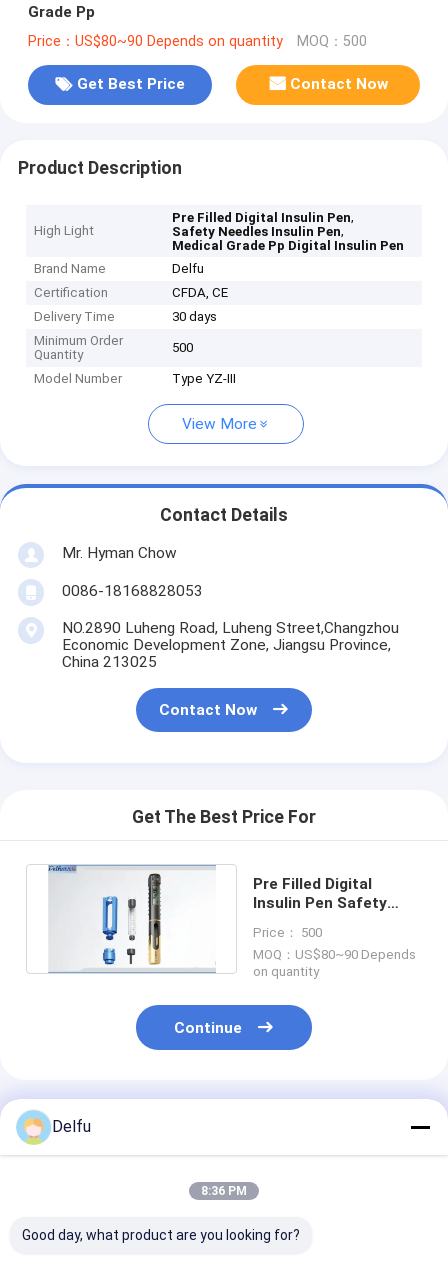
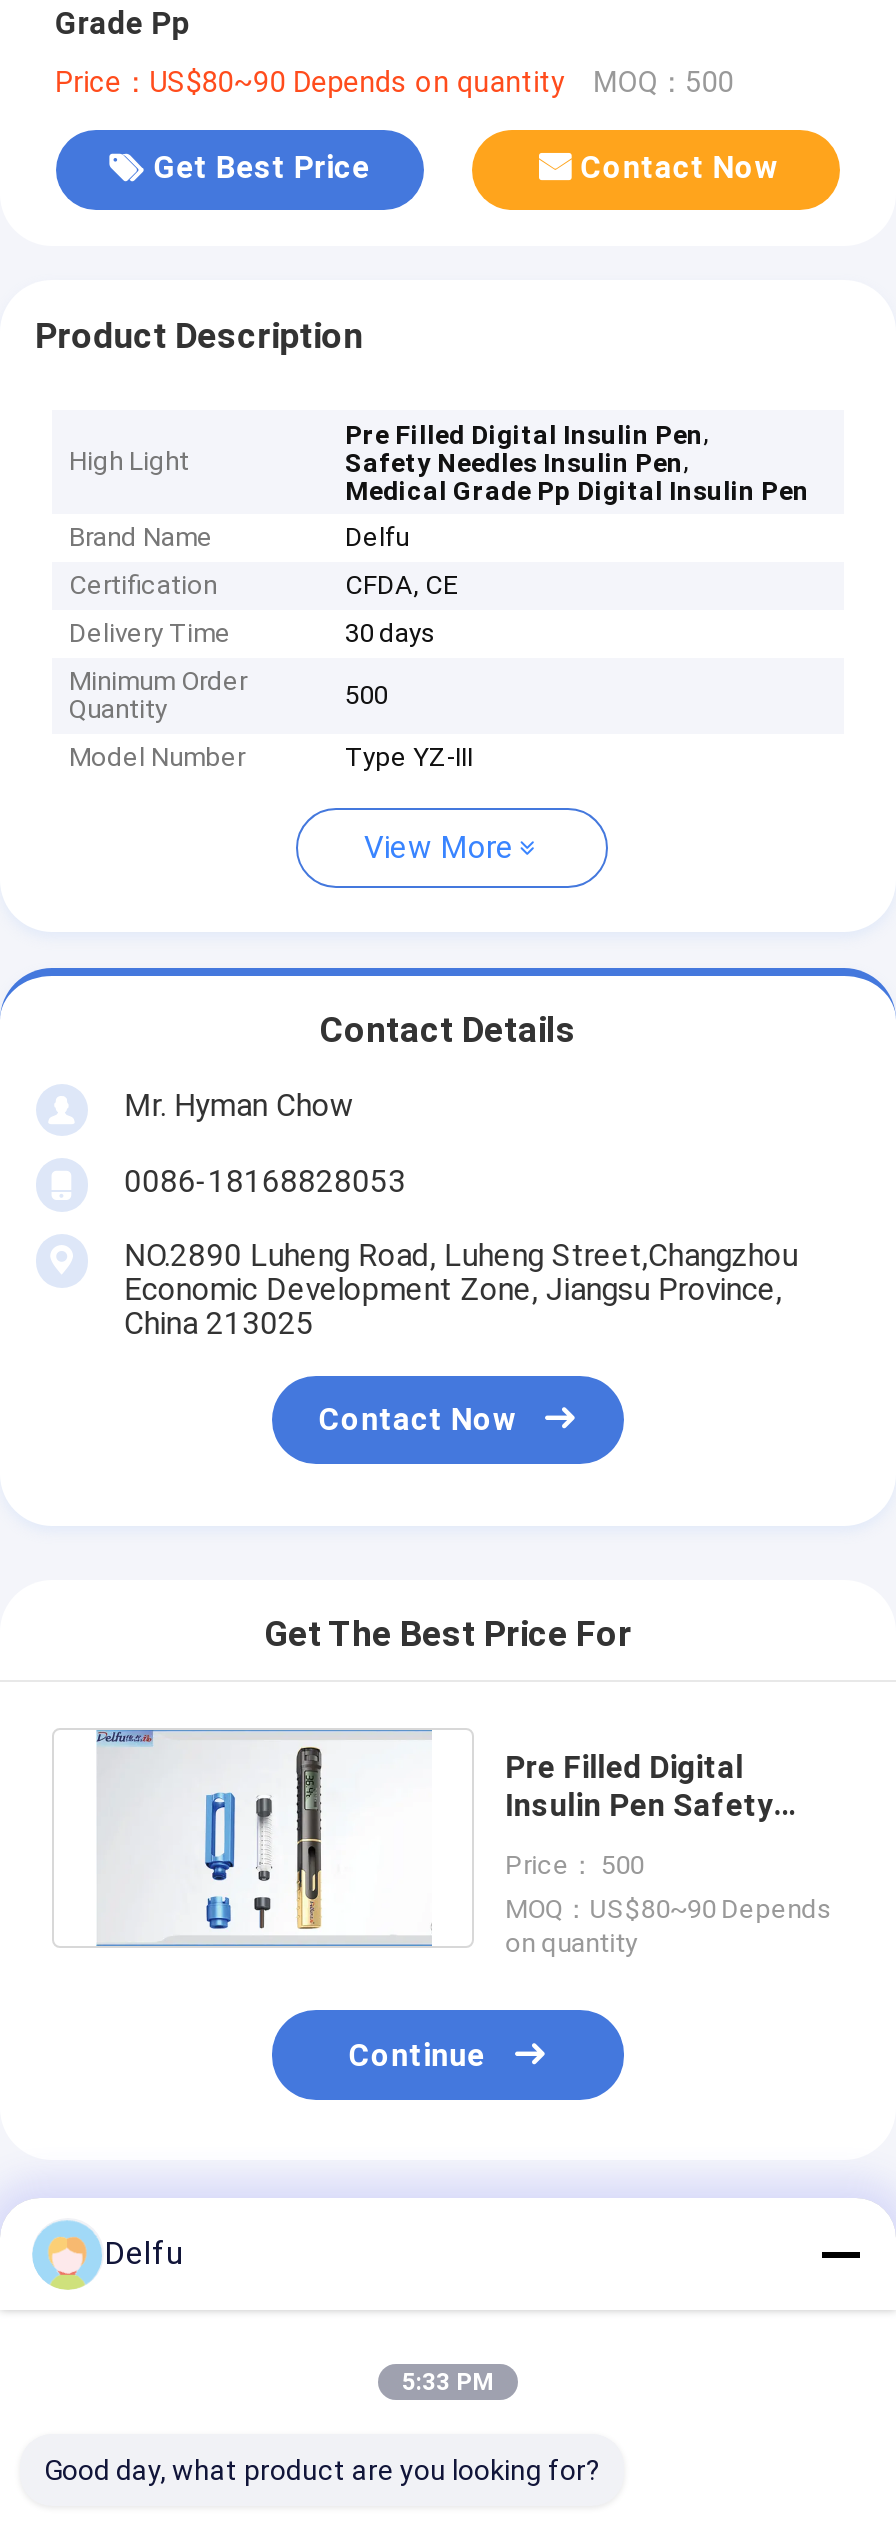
- 8:36 PM
+ 5:33 PM
